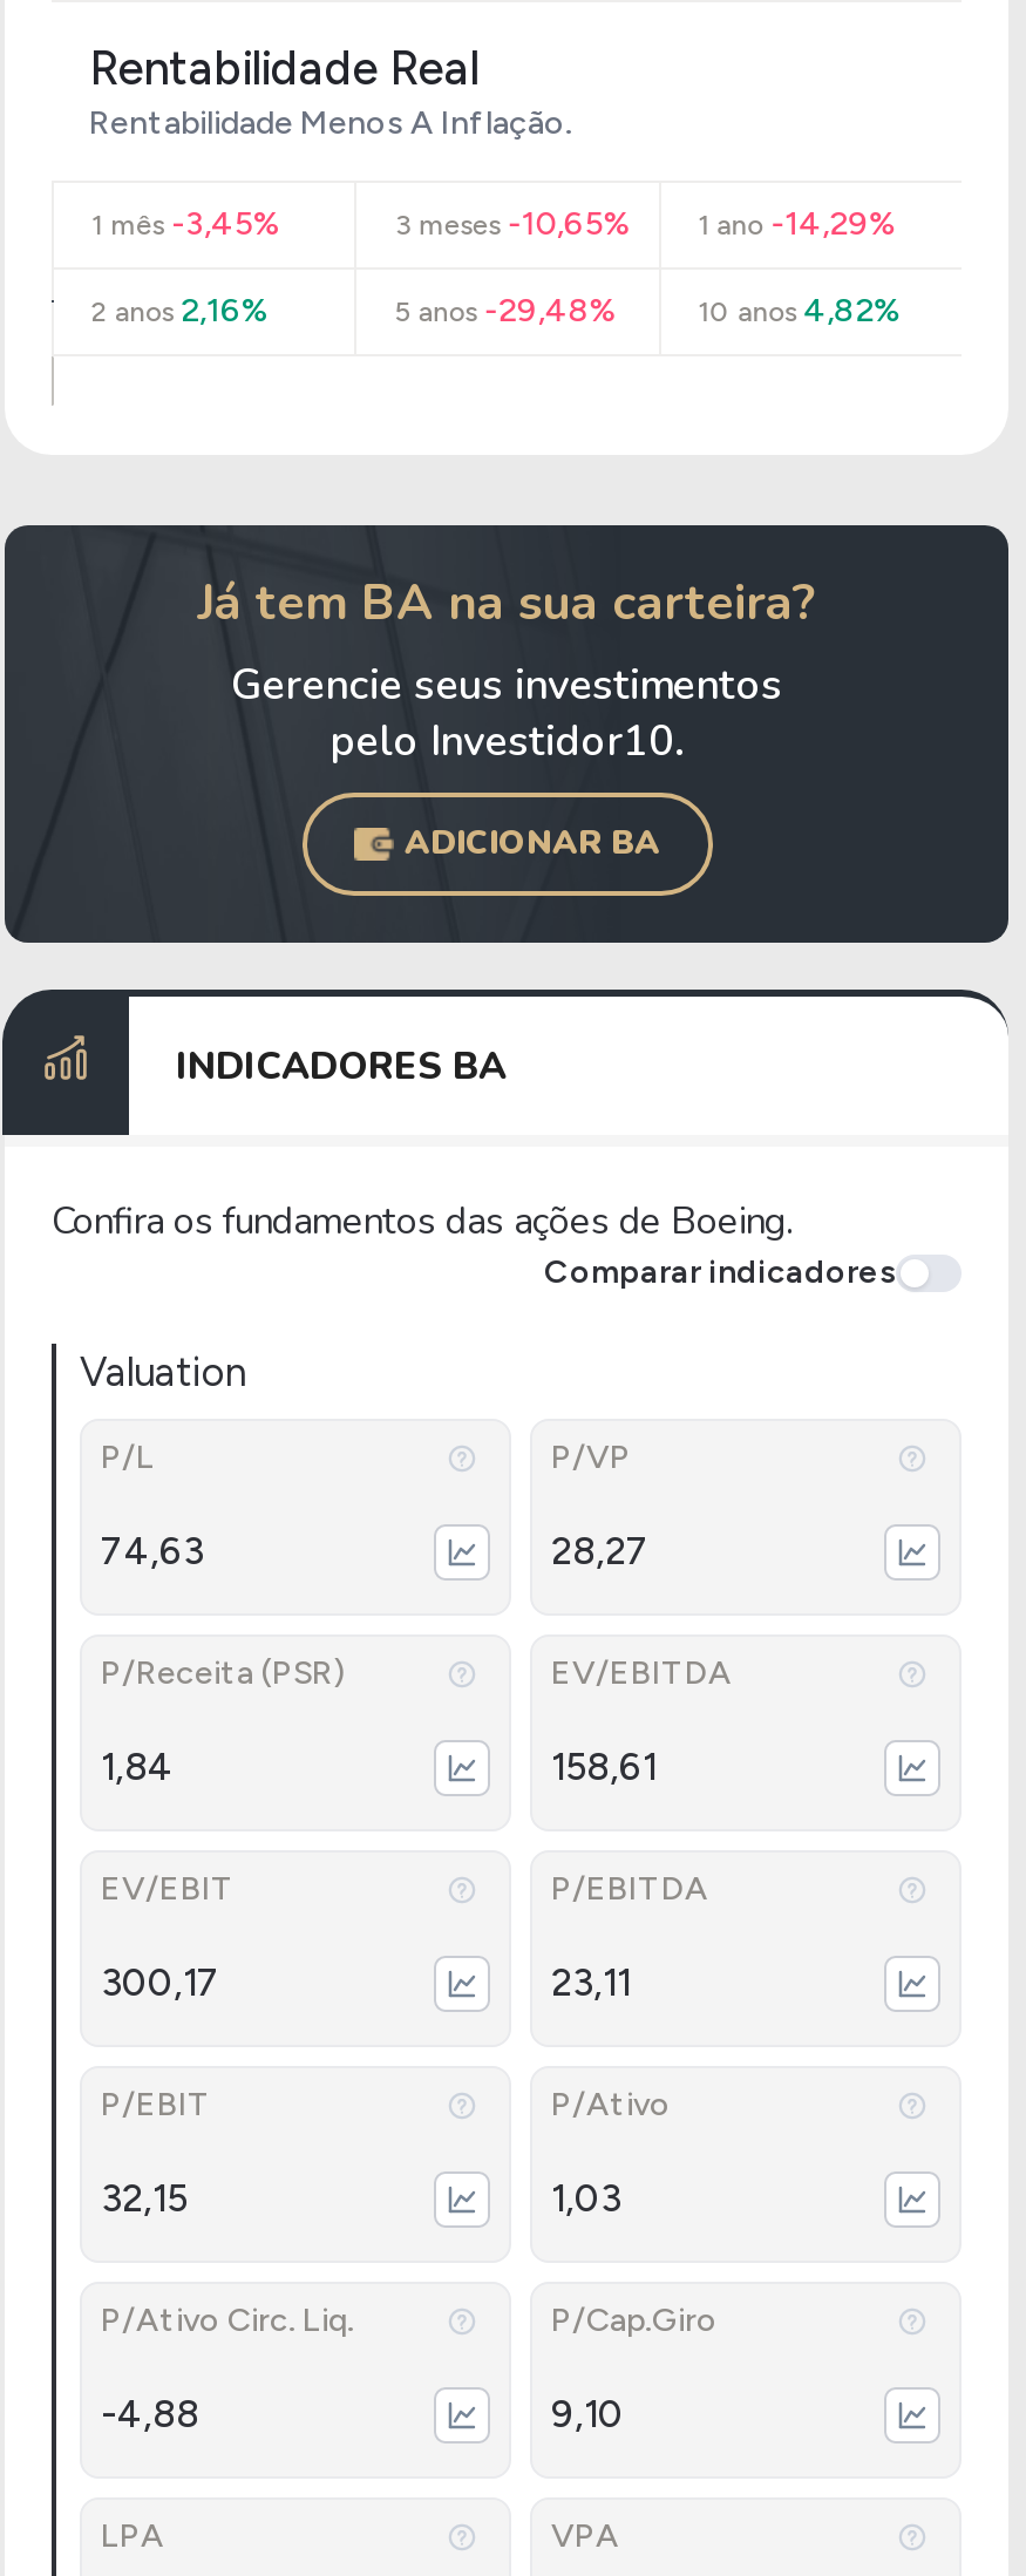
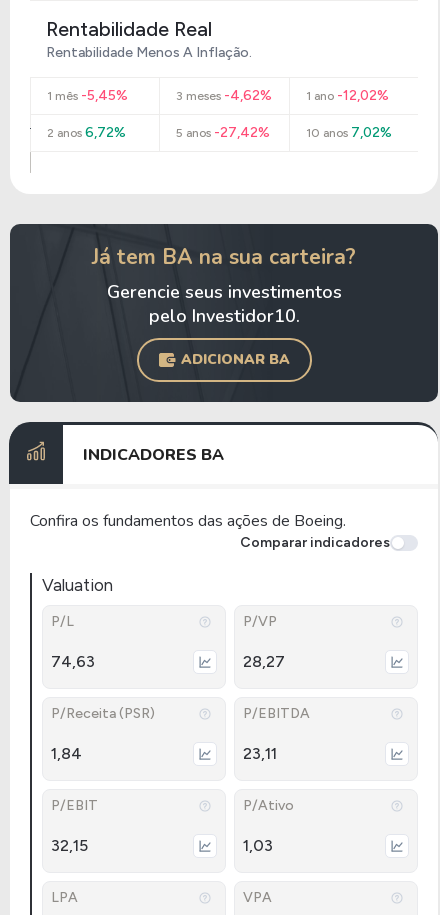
- 1 mês -3,45%
+ 1 mês -5,45%

- 3 meses -10,65%
+ 3 meses -4,62%

- 1 ano -14,29%
+ 1 ano -12,02%

- 2 anos 2,16%
+ 2 anos 6,72%

- 5 anos -29,48%
+ 5 anos -27,42%

- 10 anos 4,82%
+ 10 anos 7,02%

- EV/EBITDA
- 158,61
- EV/EBIT
- 300,17

- P/Ativo Circ. Liq.
- -4,88

- P/Cap.Giro
- 9,10
